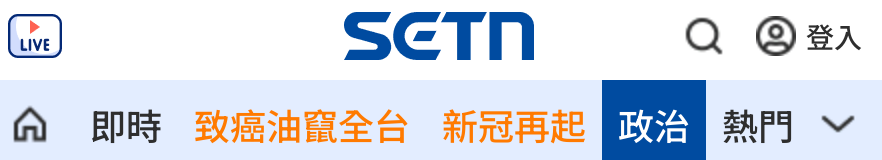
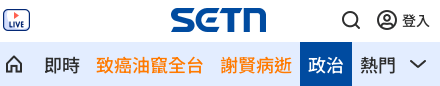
- 新冠再起
+ 謝賢病逝
